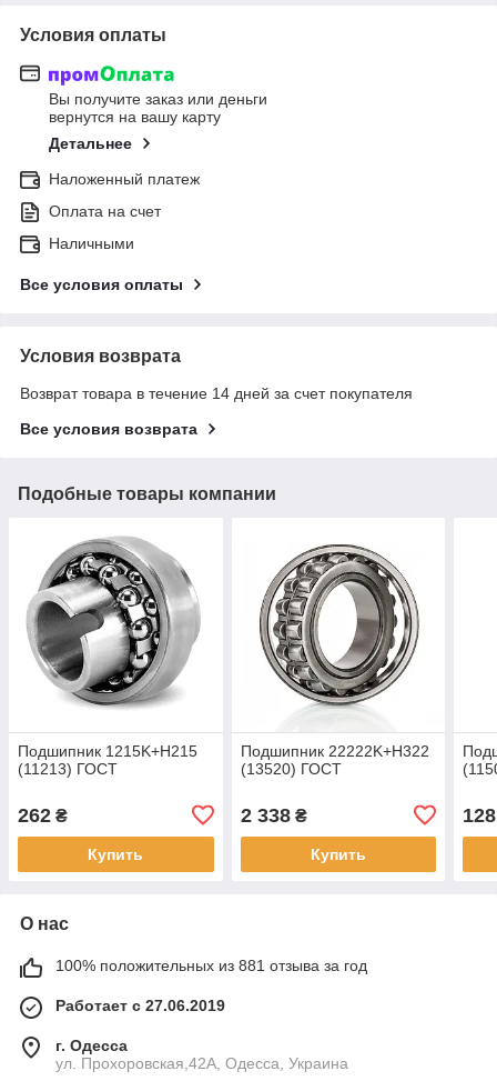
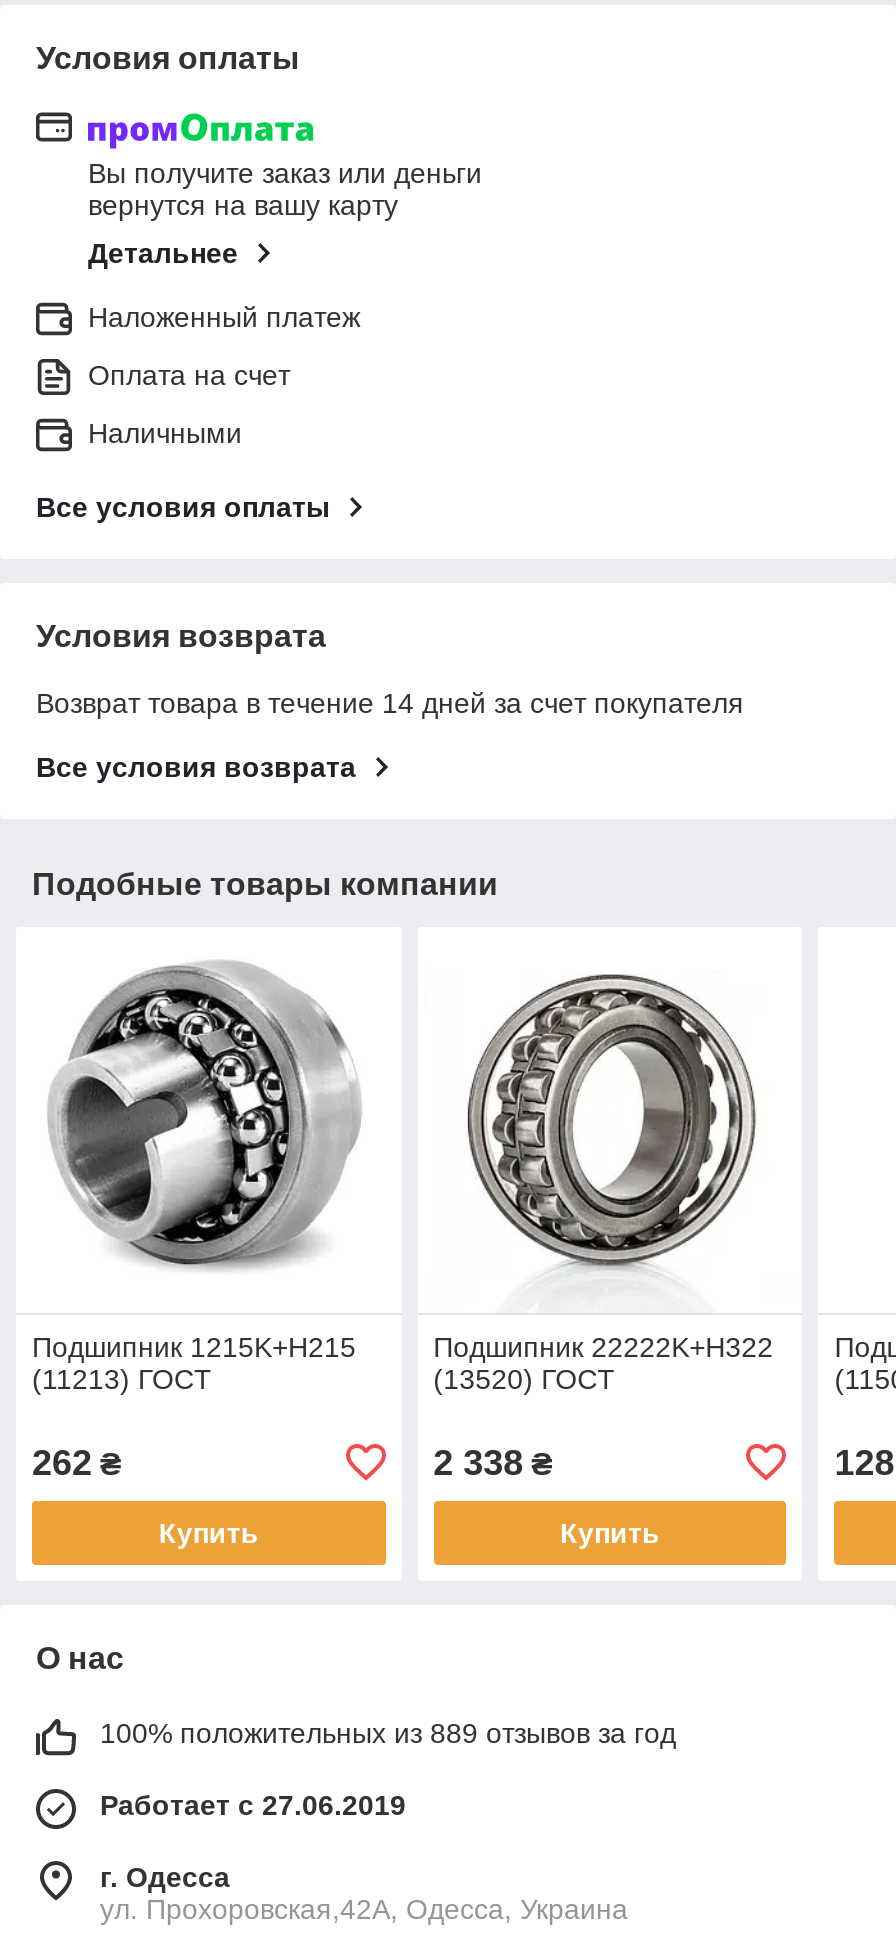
- 100% положительных из 881 отзыва за год
+ 100% положительных из 889 отзывов за год
